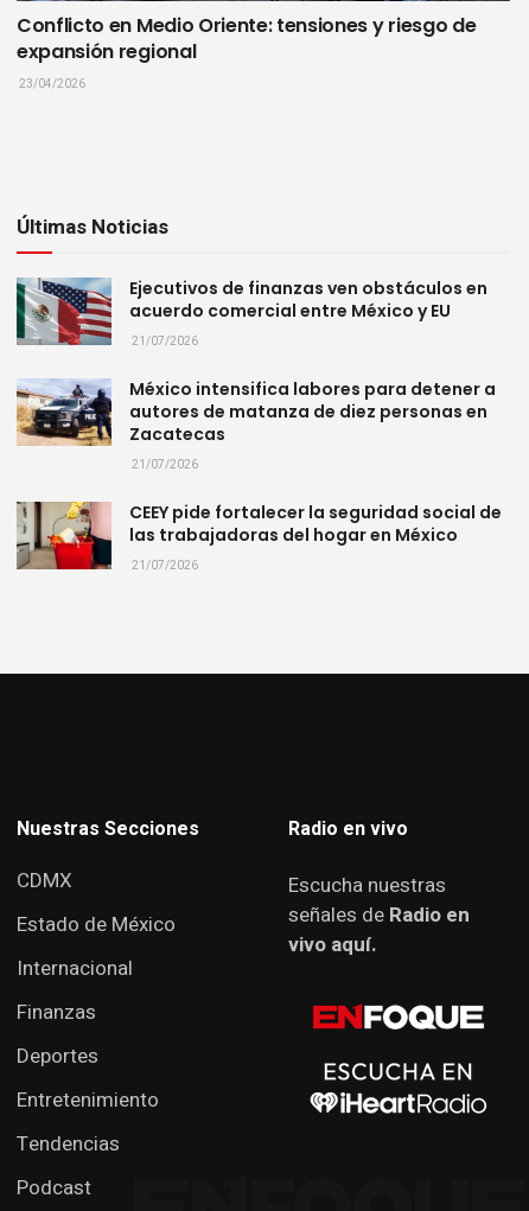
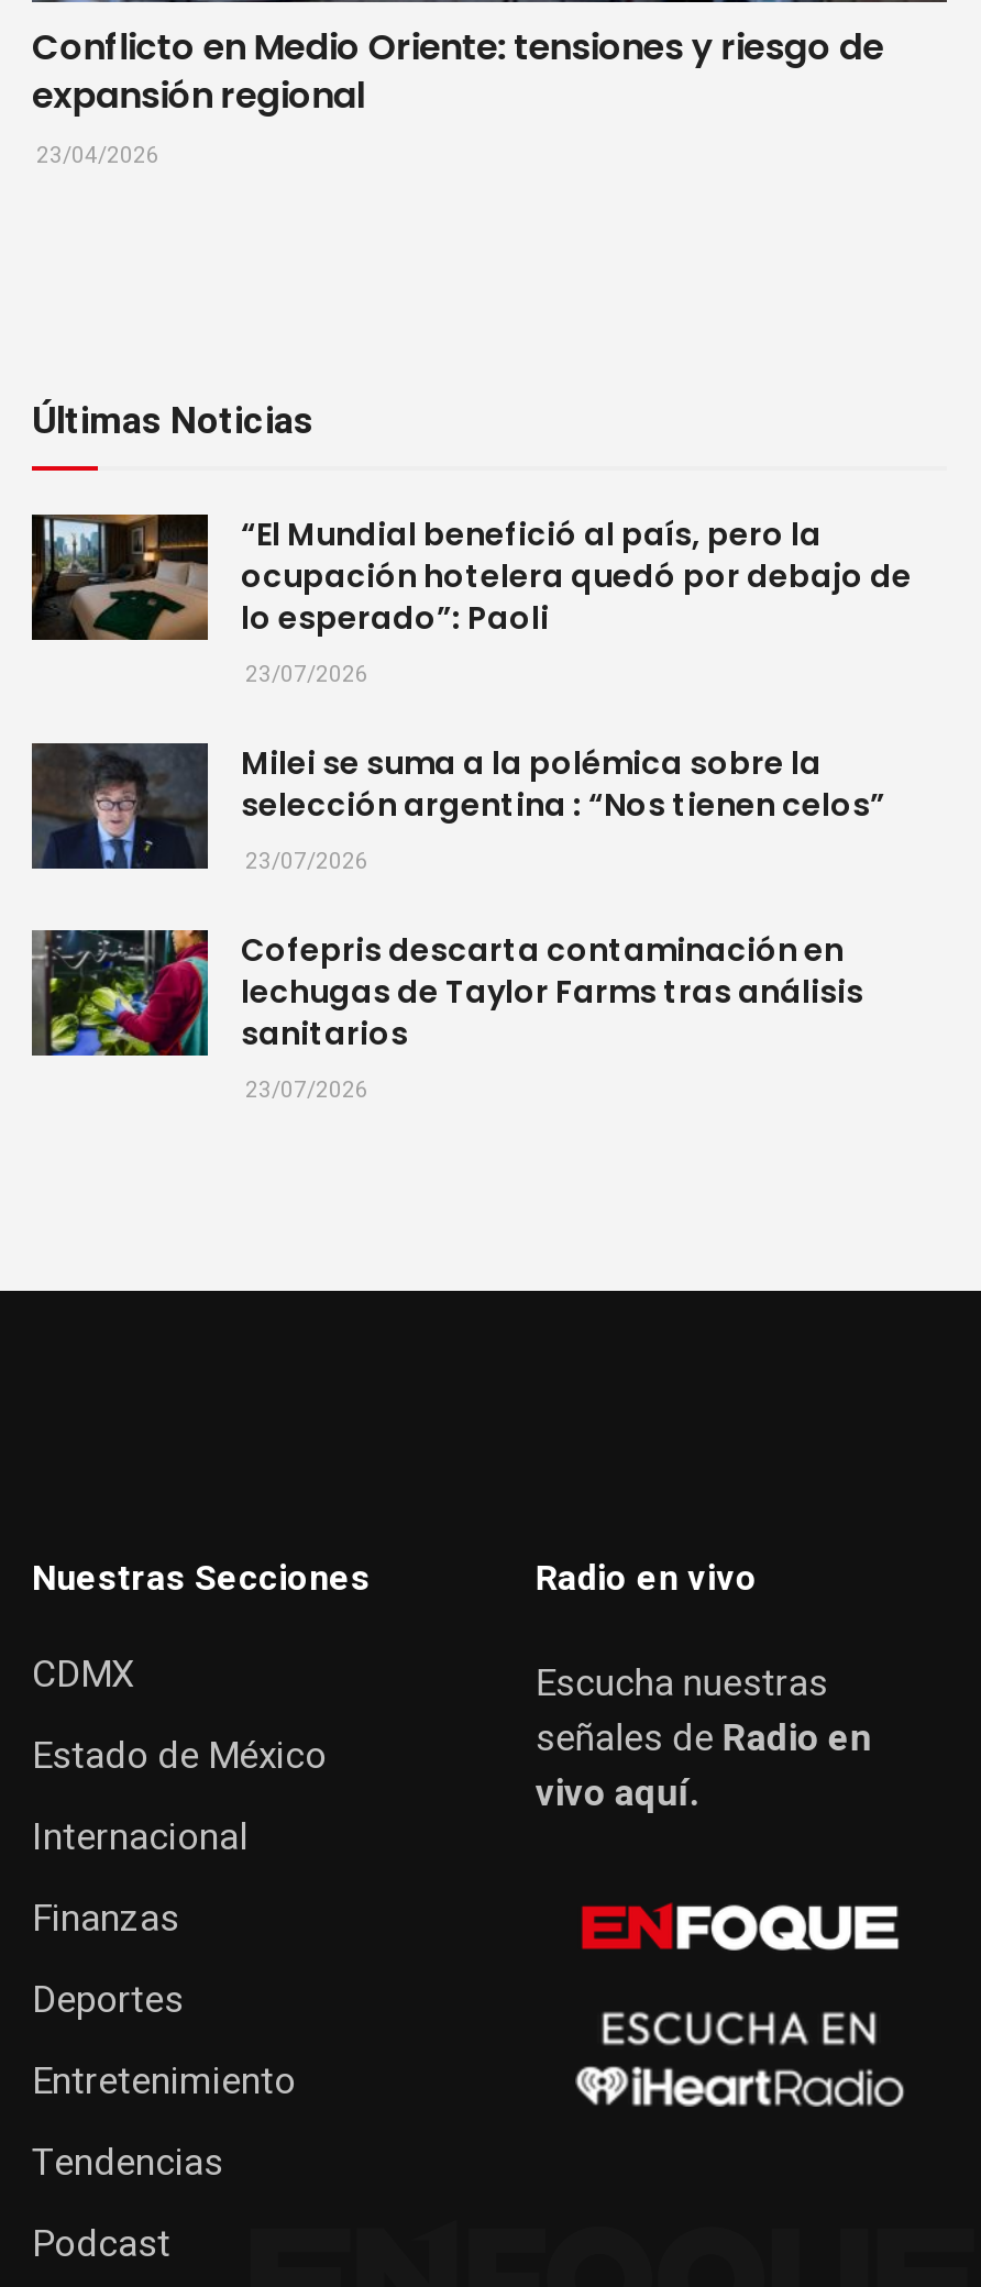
- [image]
- Ejecutivos de finanzas ven obstáculos en
- acuerdo comercial entre México y EU
- 21/07/2026
+ [image]
+ “El Mundial benefició al país, pero la
+ ocupación hotelera quedó por debajo de
+ lo esperado”: Paoli
+ 23/07/2026

- [image]
- México intensifica labores para detener a
- autores de matanza de diez personas en
- Zacatecas
- 21/07/2026
+ [image]
+ Milei se suma a la polémica sobre la
+ selección argentina : “Nos tienen celos”
+ 23/07/2026

- [image]
- CEEY pide fortalecer la seguridad social de
- las trabajadoras del hogar en México
- 21/07/2026
+ [image]
+ Cofepris descarta contaminación en
+ lechugas de Taylor Farms tras análisis
+ sanitarios
+ 23/07/2026
